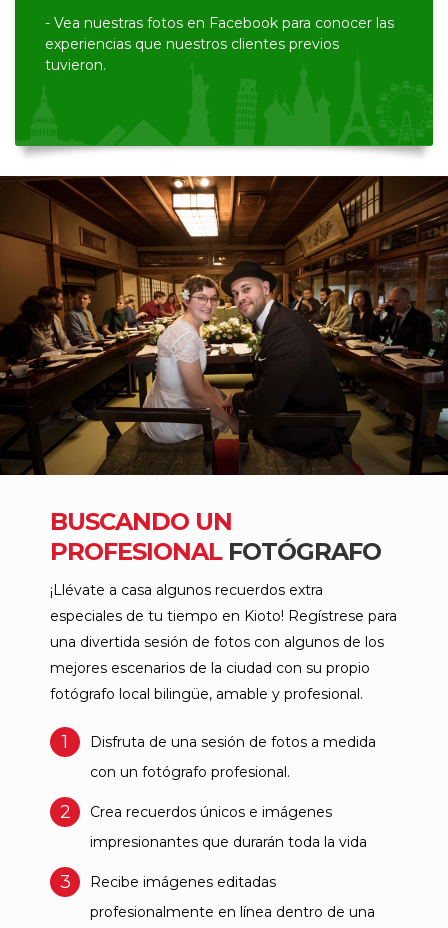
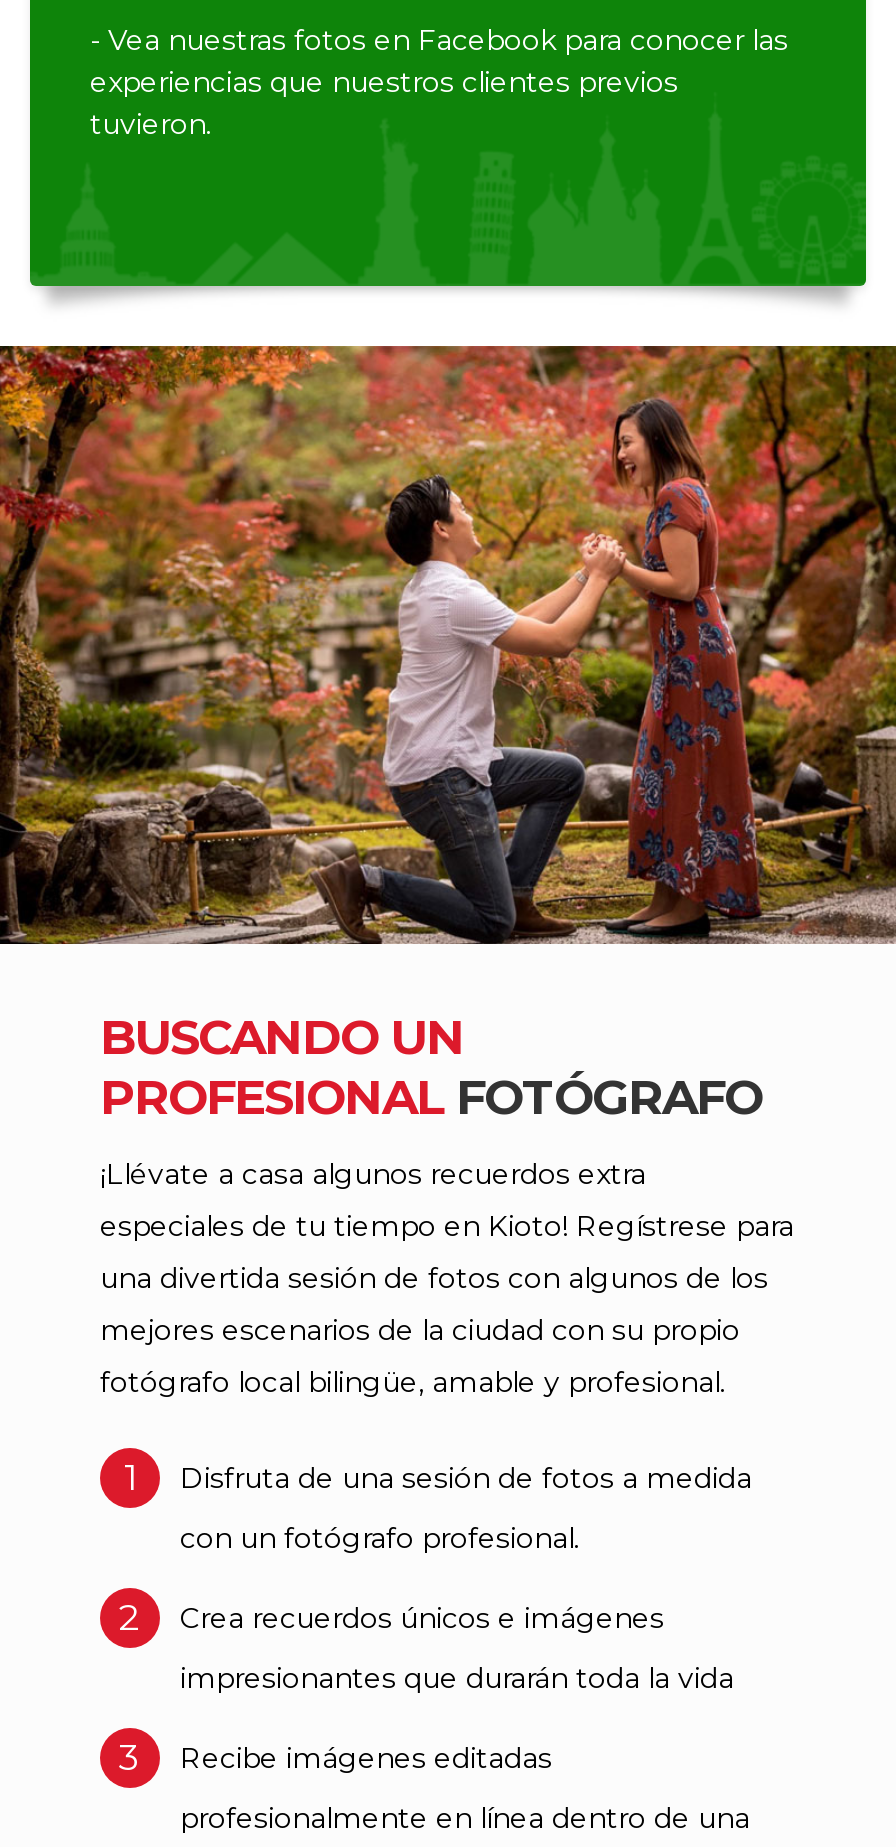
- [image]
+ [image]
